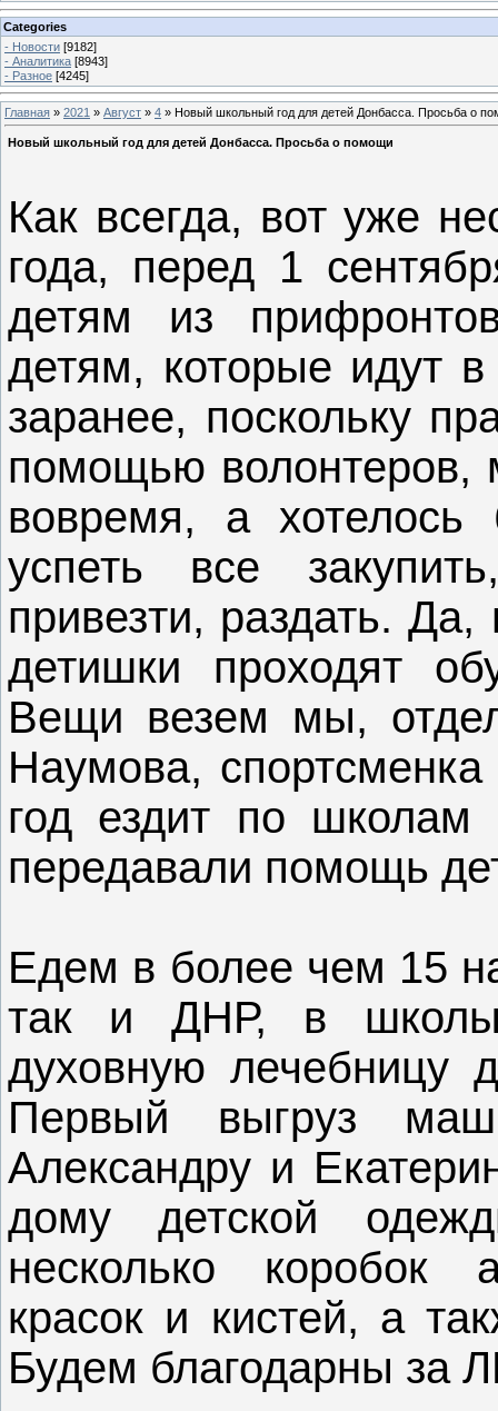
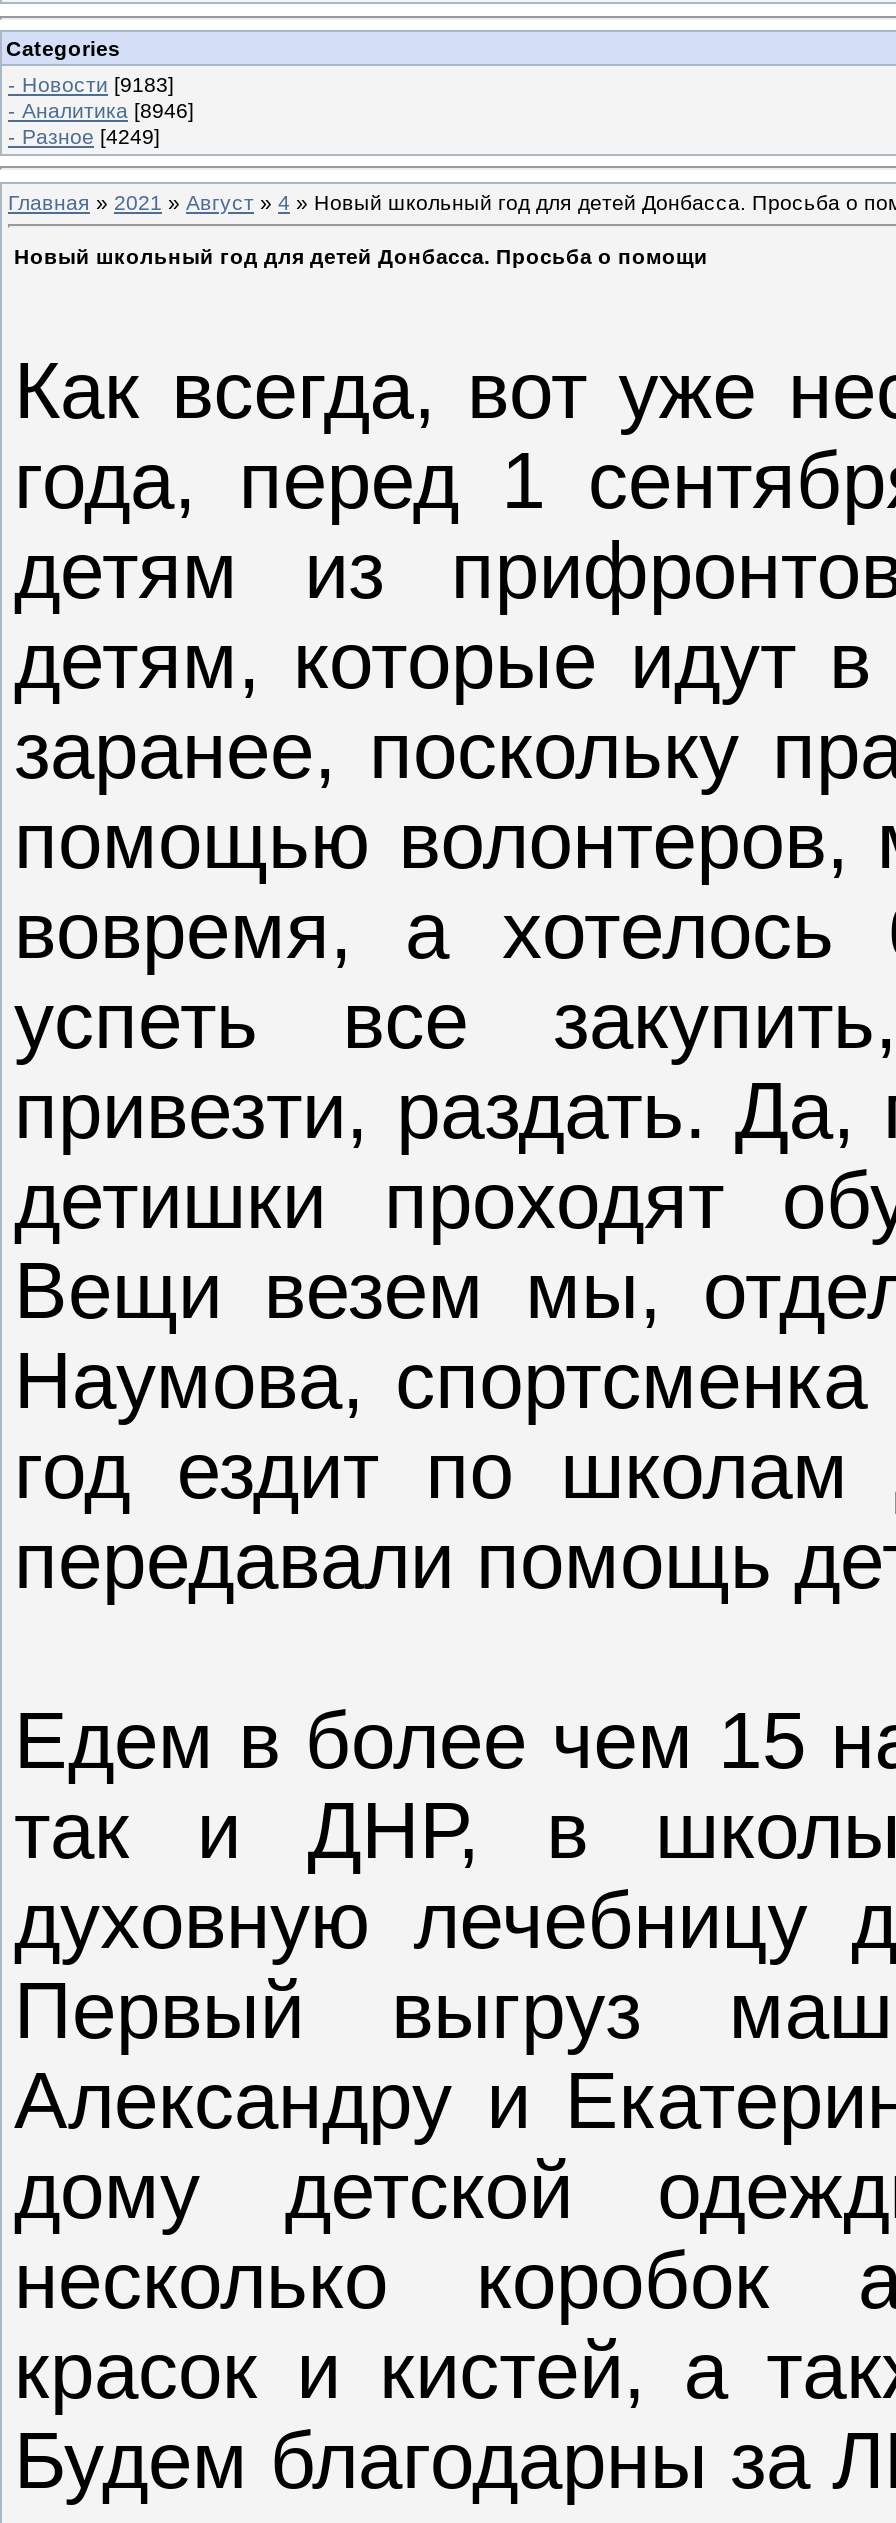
- - Новости [9182]
+ - Новости [9183]

- - Аналитика [8943]
+ - Аналитика [8946]

- - Разное [4245]
+ - Разное [4249]
